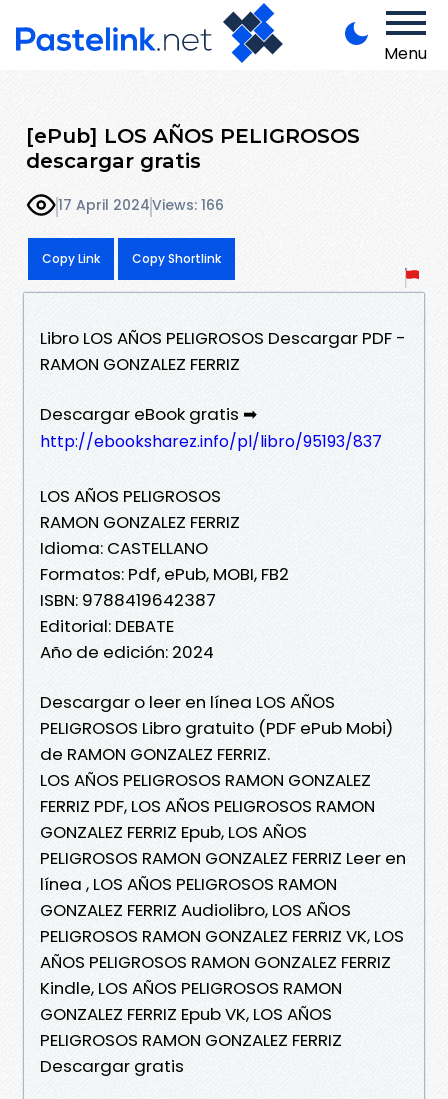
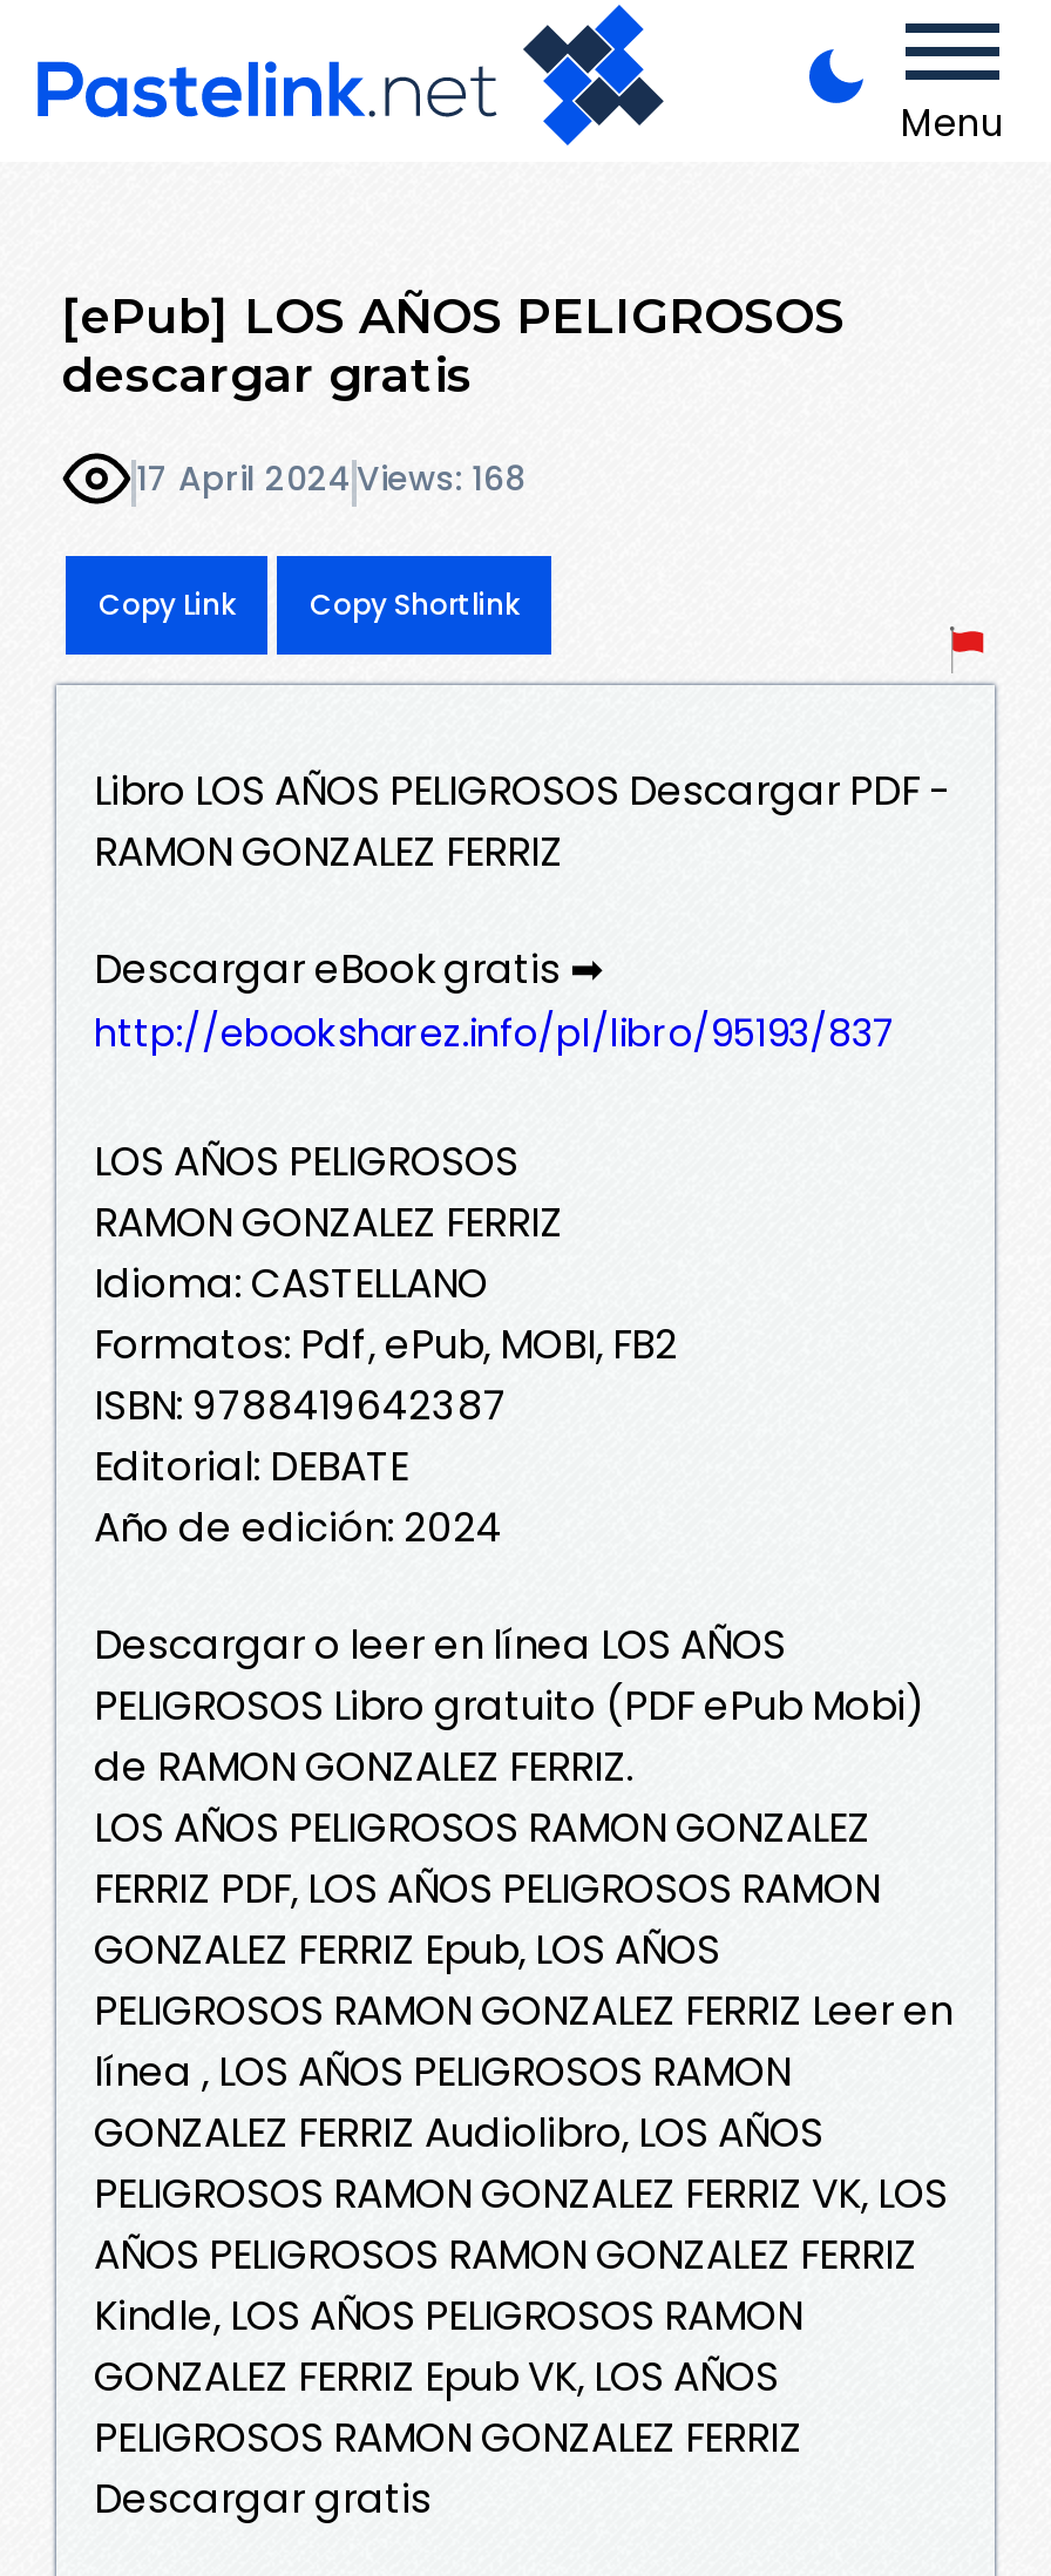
- 17 April 2024 Views: 166
+ 17 April 2024 Views: 168
